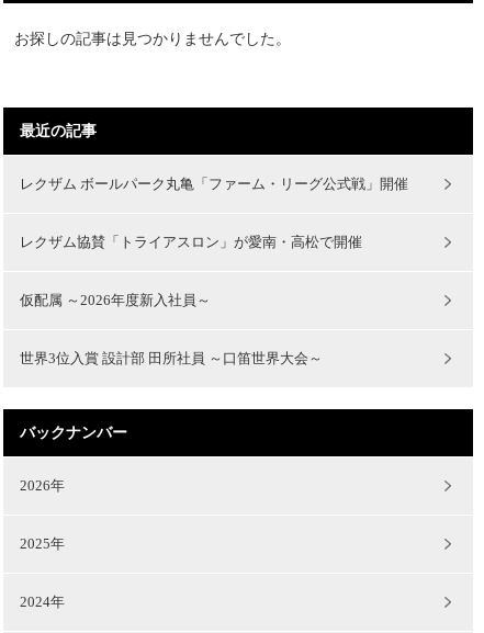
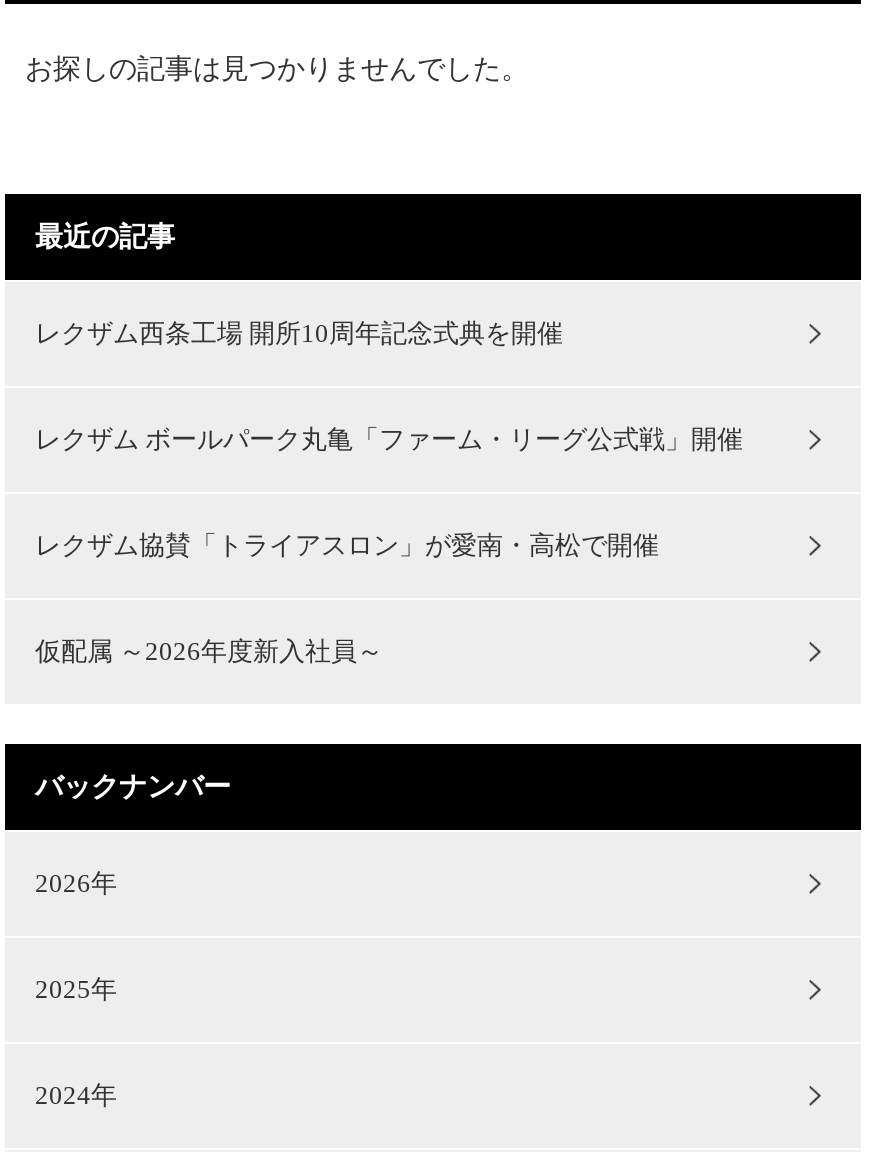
+ レクザム西条工場 開所10周年記念式典を開催

moved down: レクザム ボールパーク丸亀「ファーム・リーグ公式戦」開催 | レクザム協賛「トライアスロン」が愛南・高松で開催 | 仮配属 ～2026年度新入社員～

- 世界3位入賞 設計部 田所社員 ～口笛世界大会～
